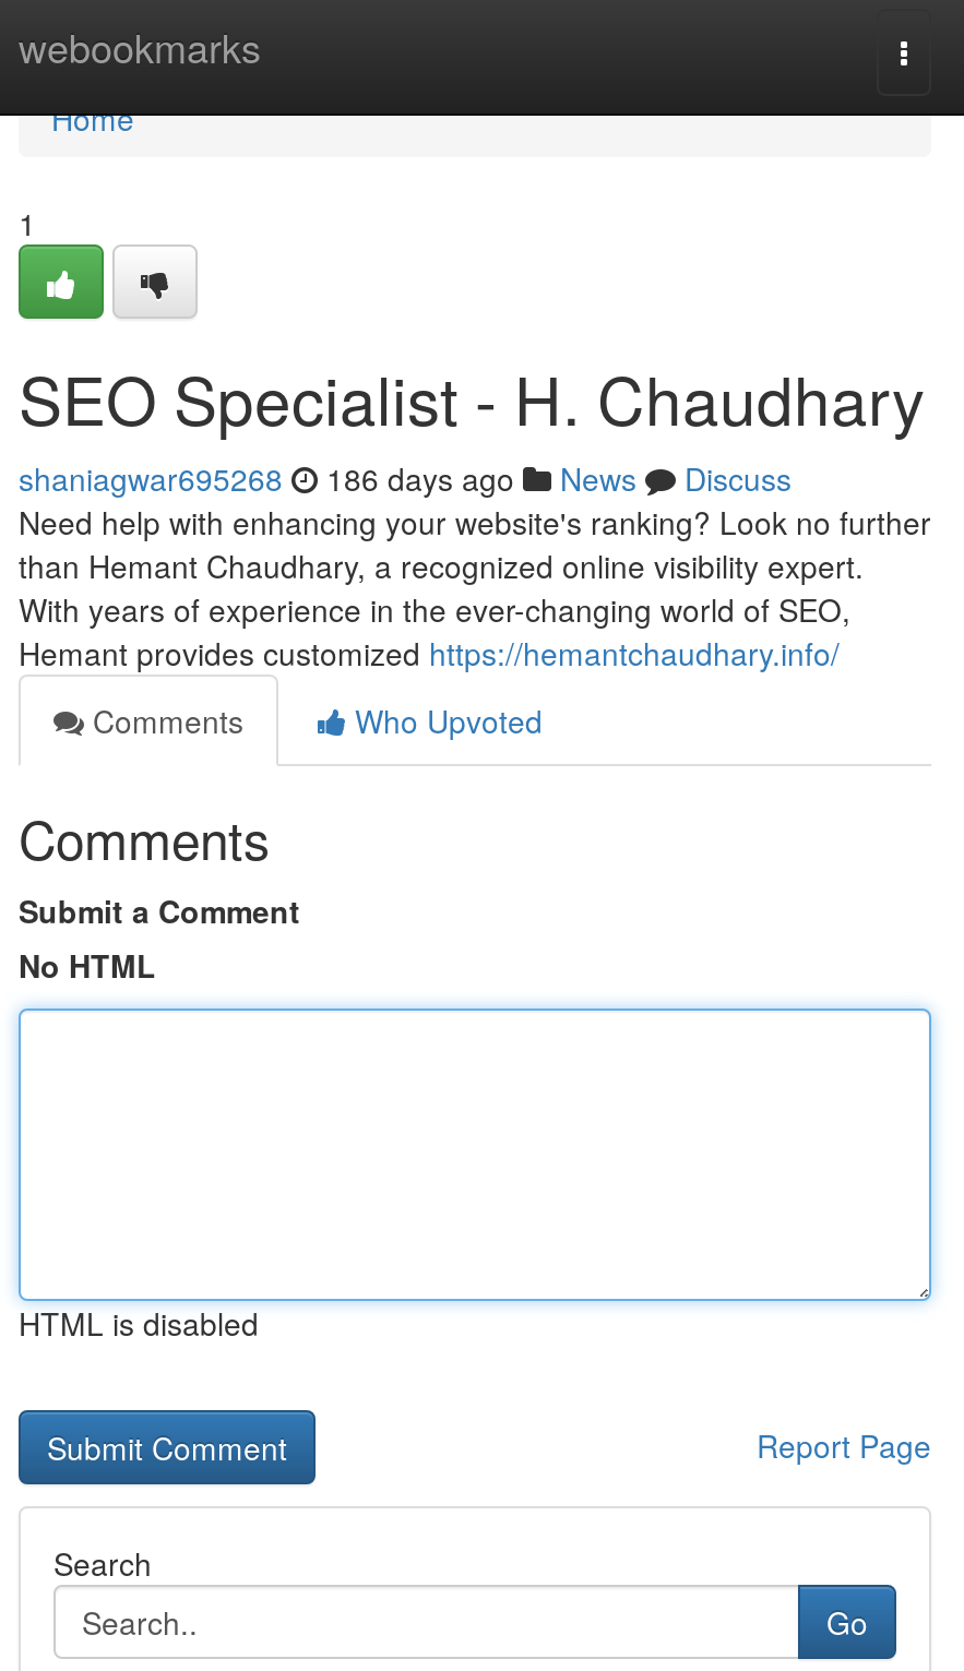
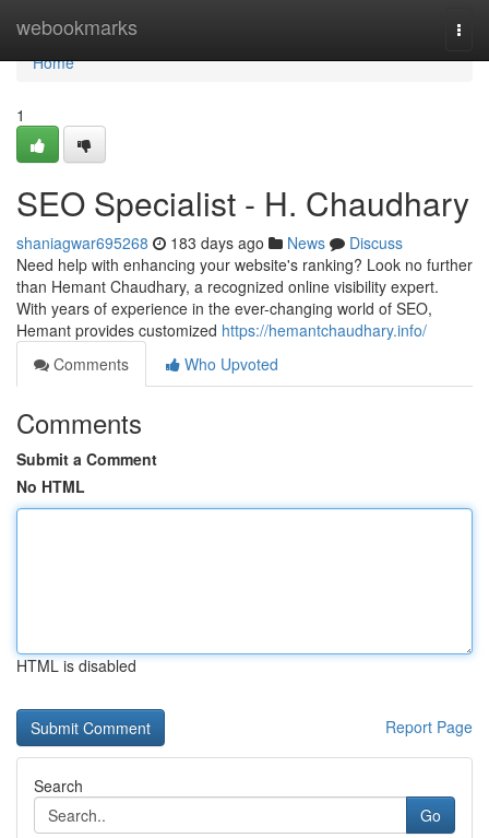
- shaniagwar695268 186 days ago News Discuss
+ shaniagwar695268 183 days ago News Discuss
